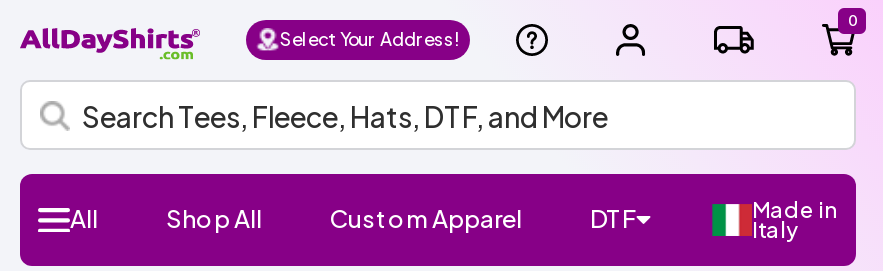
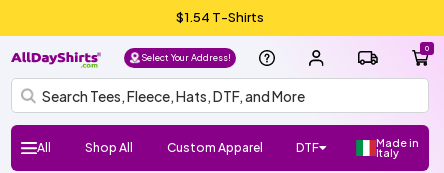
+ $1.54 T-Shirts
